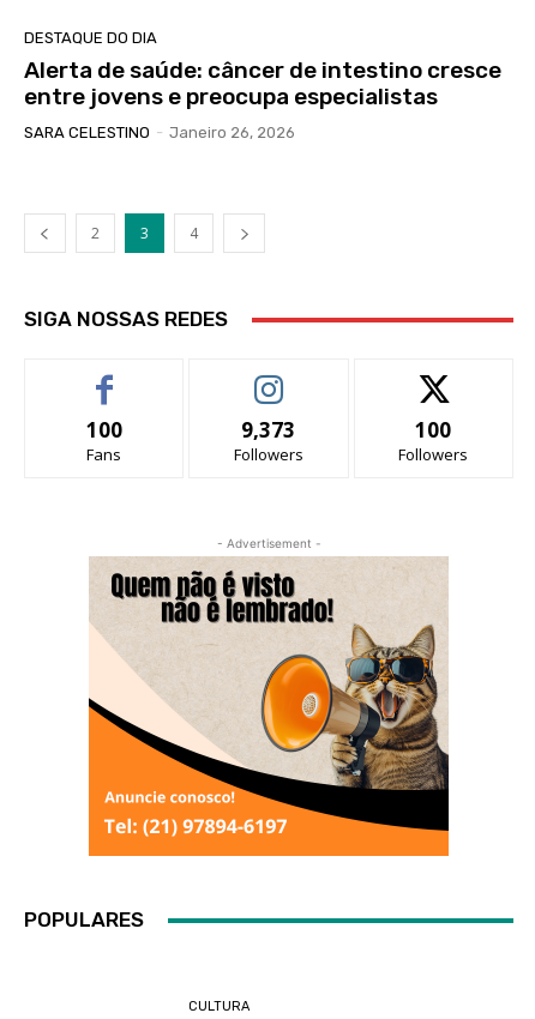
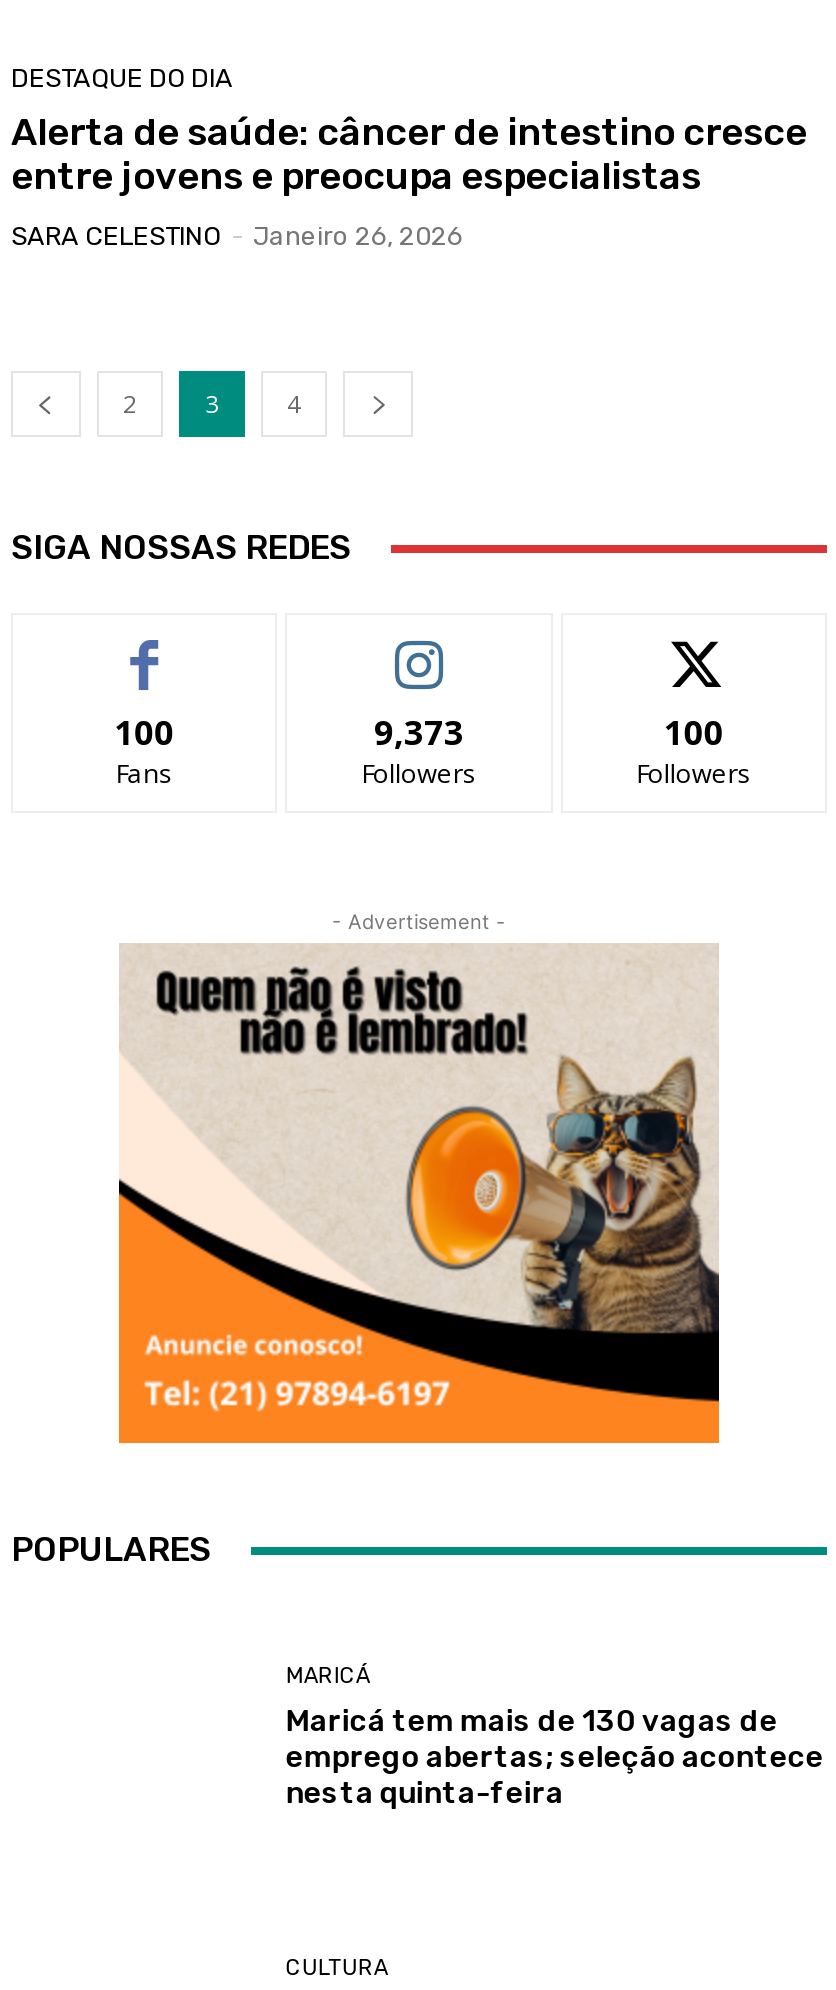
+ MARICÁ
+ Maricá tem mais de 130 vagas de
+ emprego abertas; seleção acontece
+ nesta quinta-feira
